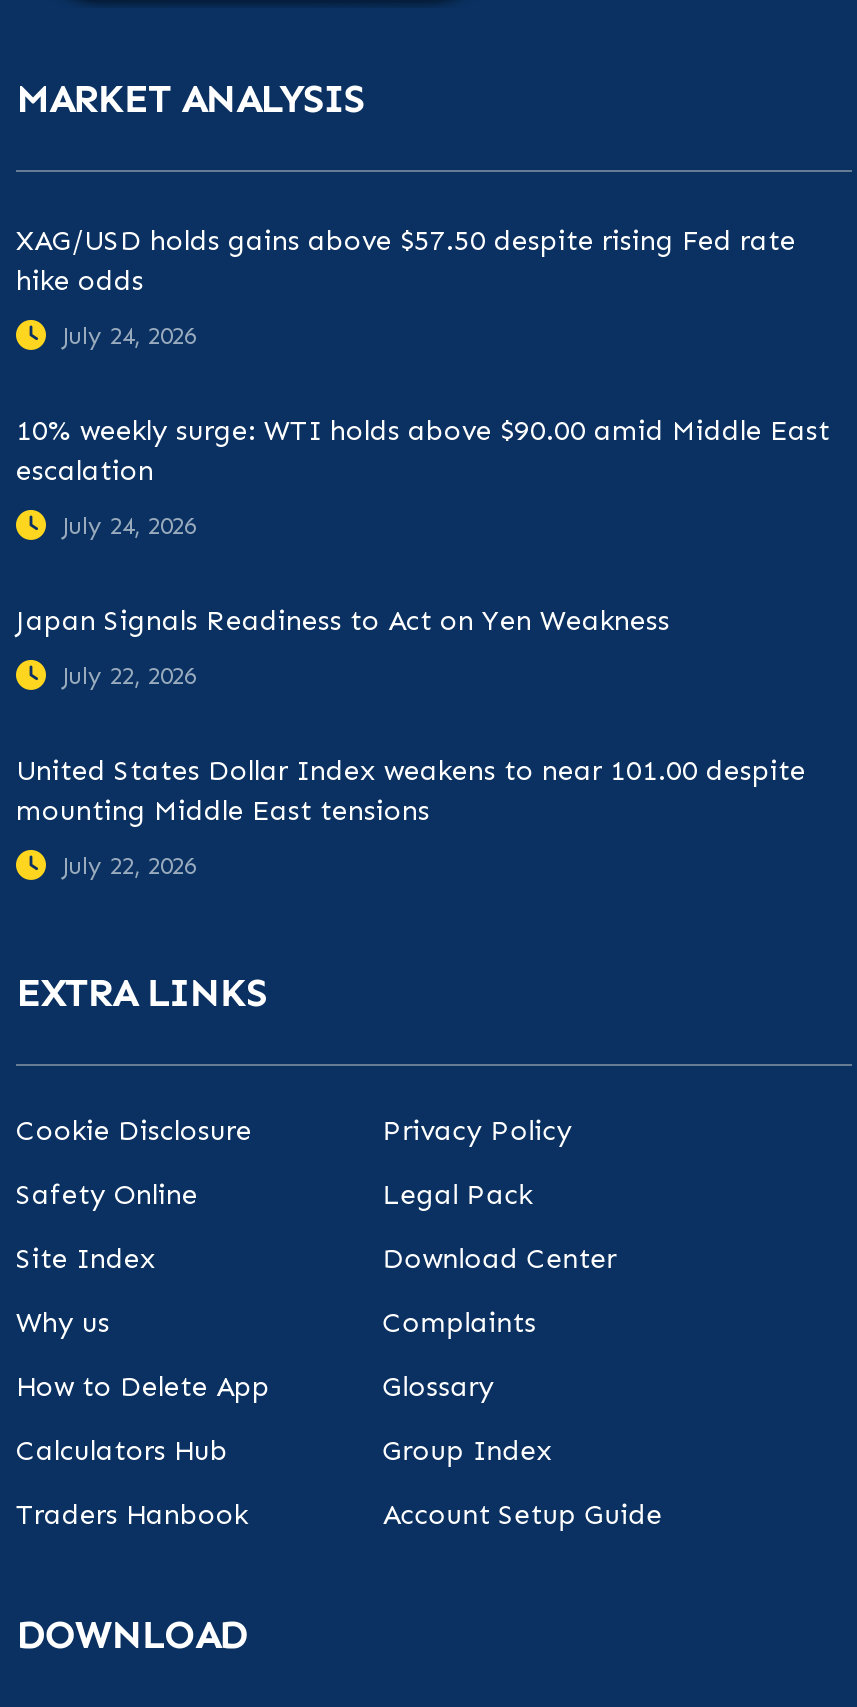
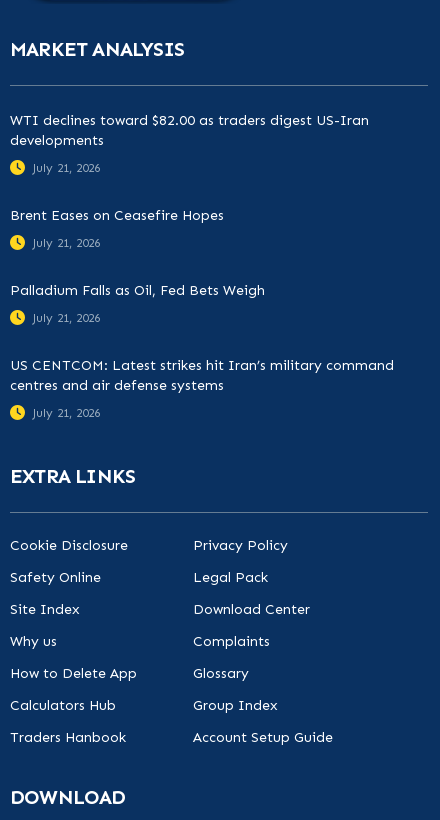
- XAG/USD holds gains above $57.50 despite rising Fed rate
- hike odds
+ WTI declines toward $82.00 as traders digest US-Iran
+ developments

- July 24, 2026
+ July 21, 2026

- 10% weekly surge: WTI holds above $90.00 amid Middle East
- escalation
+ Brent Eases on Ceasefire Hopes

- July 24, 2026
+ July 21, 2026

- Japan Signals Readiness to Act on Yen Weakness
+ Palladium Falls as Oil, Fed Bets Weigh

- July 22, 2026
+ July 21, 2026

- United States Dollar Index weakens to near 101.00 despite
- mounting Middle East tensions
+ US CENTCOM: Latest strikes hit Iran’s military command
+ centres and air defense systems

- July 22, 2026
+ July 21, 2026
